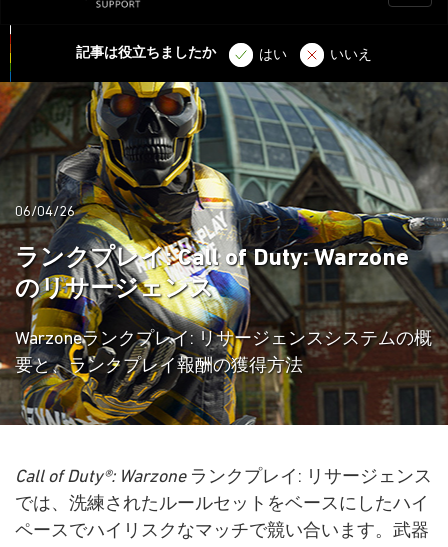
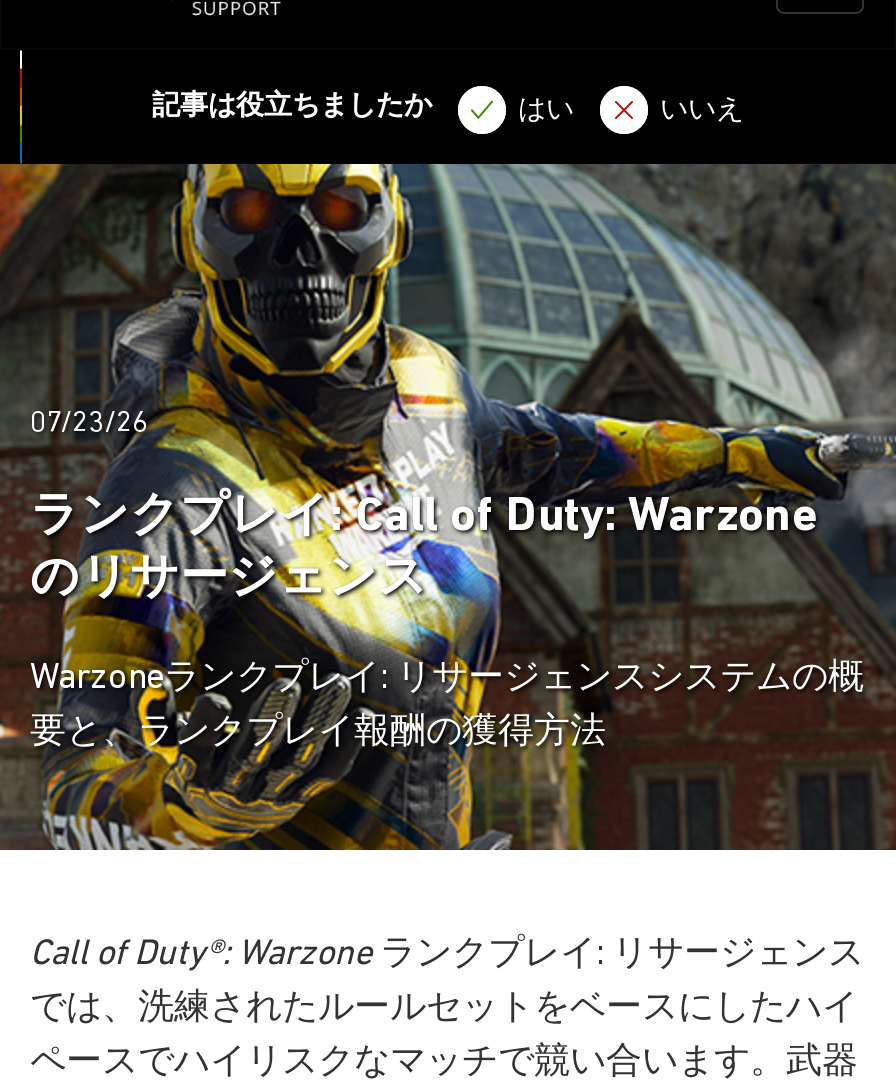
- 06/04/26
+ 07/23/26
